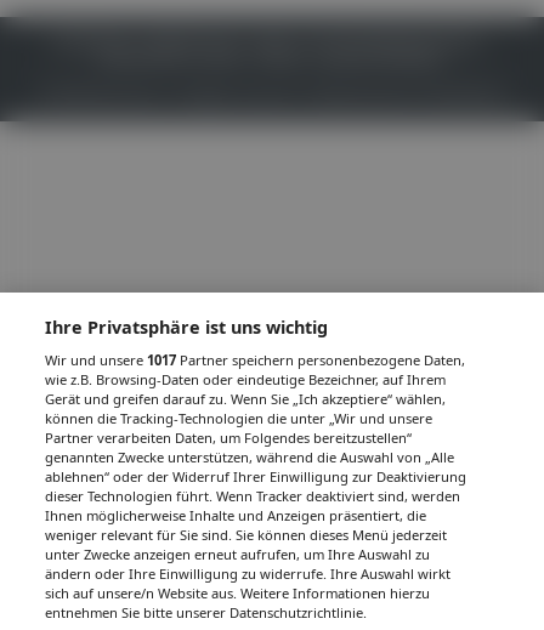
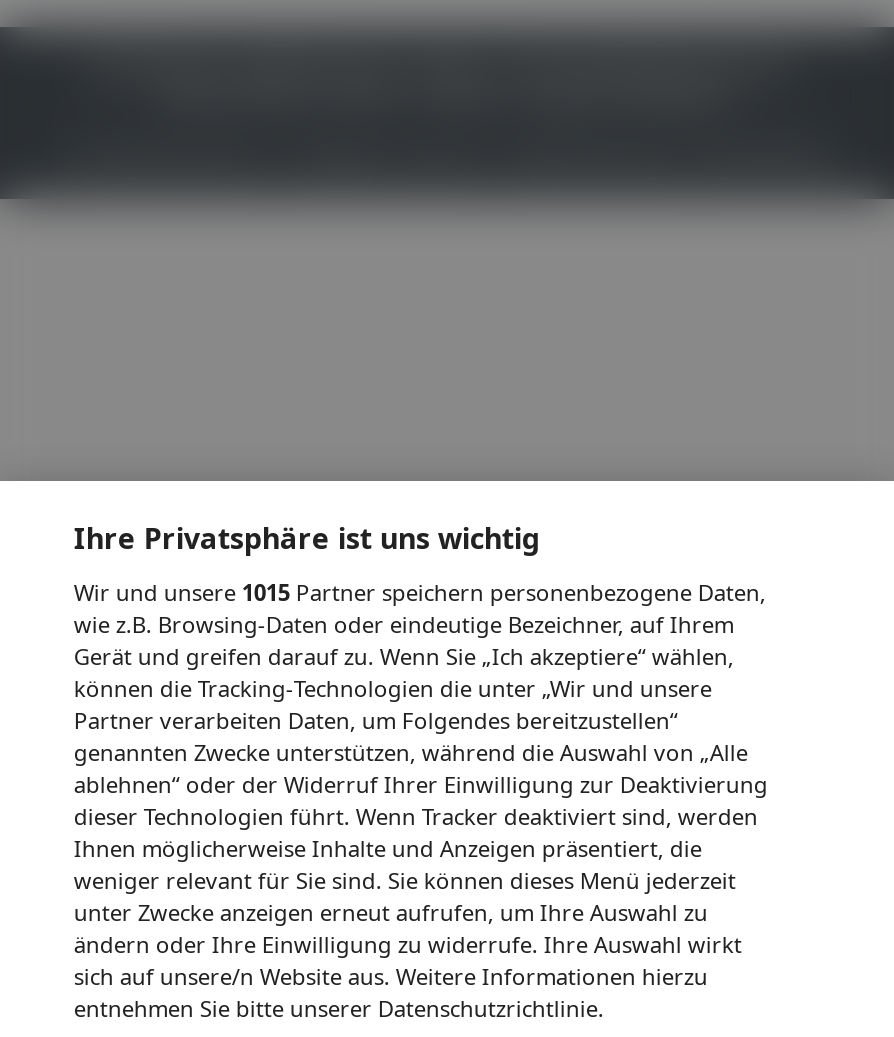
- Wir und unsere 1017 Partner speichern personenbezogene Daten,
+ Wir und unsere 1015 Partner speichern personenbezogene Daten,
